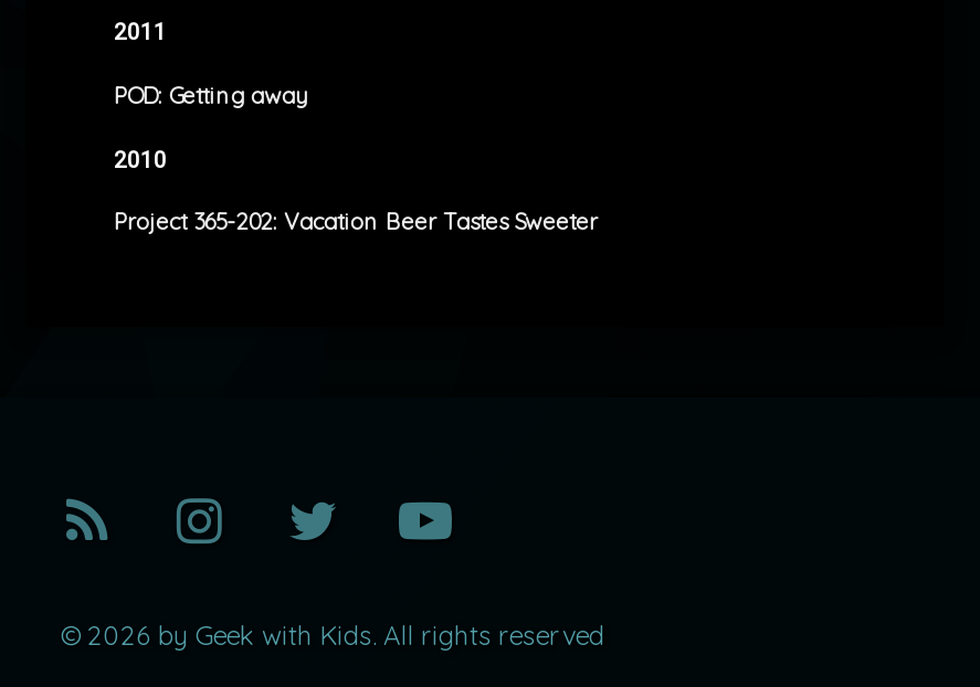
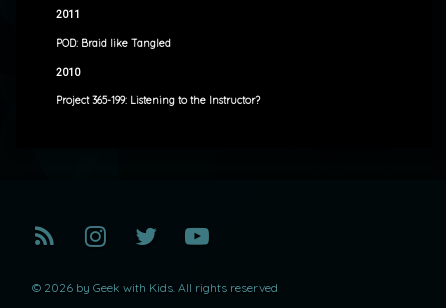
- POD: Getting away
+ POD: Braid like Tangled

- Project 365-202: Vacation Beer Tastes Sweeter
+ Project 365-199: Listening to the Instructor?
